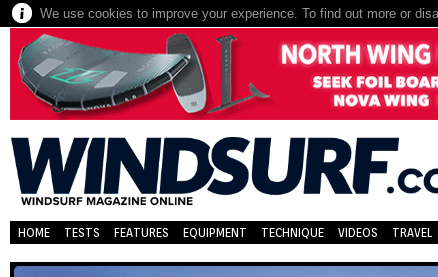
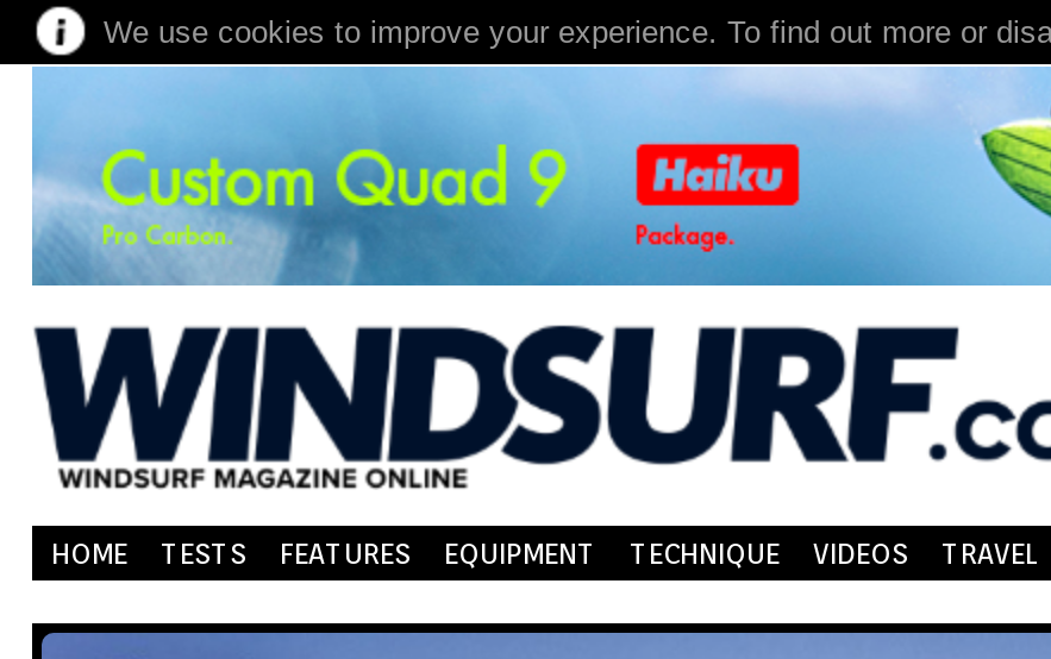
- [image]
+ [image]
